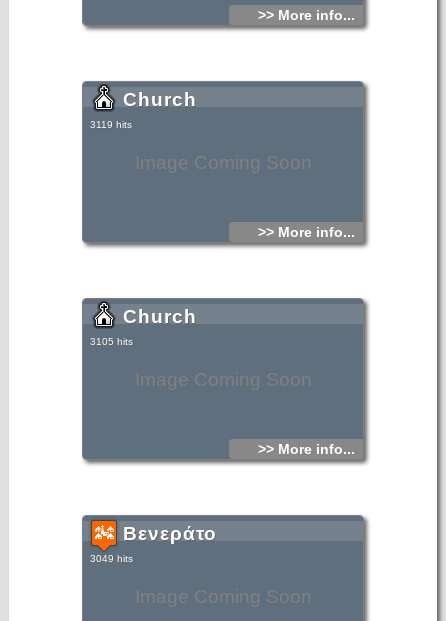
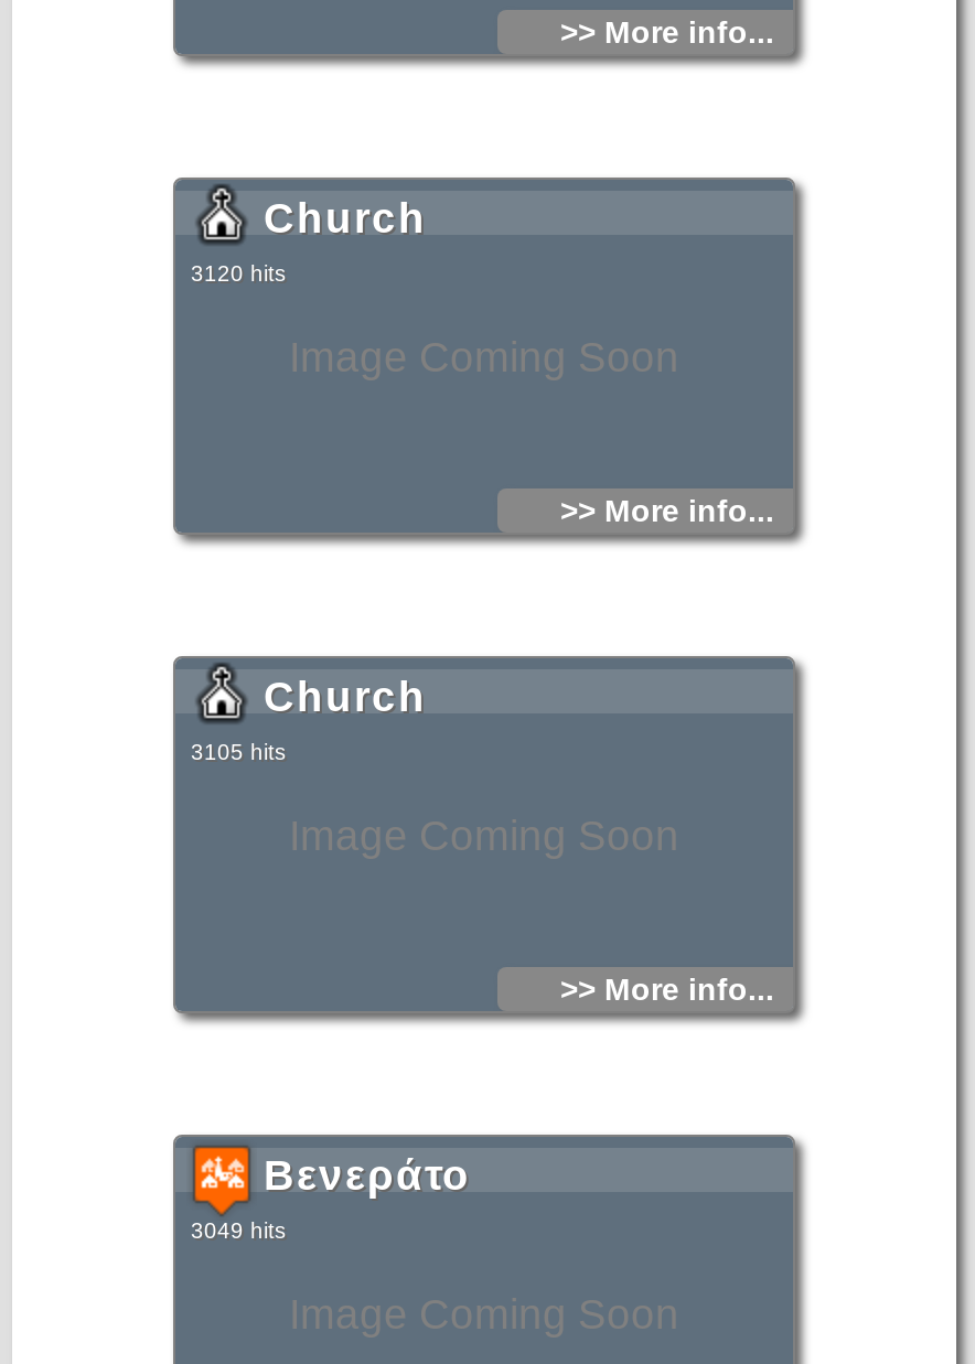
- 3119 hits
+ 3120 hits
